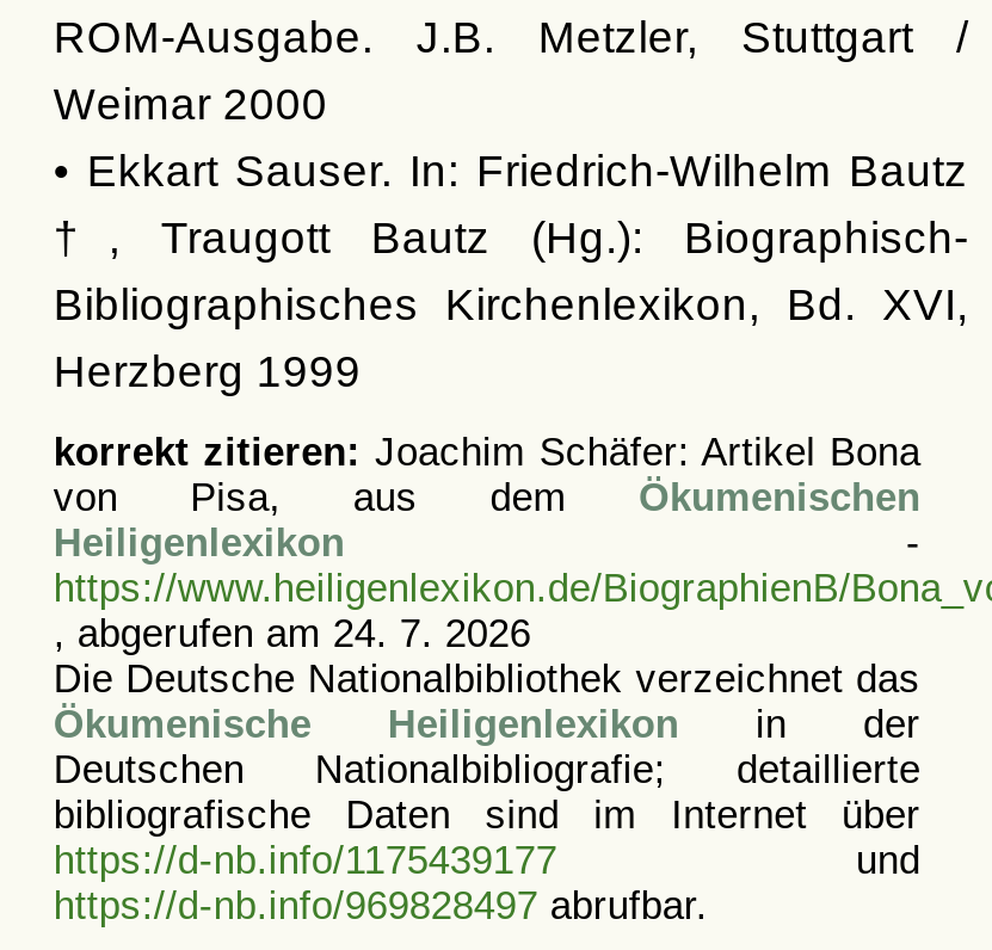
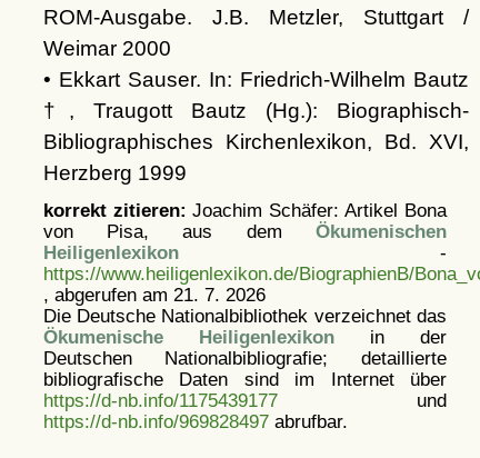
- , abgerufen am 24. 7. 2026
+ , abgerufen am 21. 7. 2026
